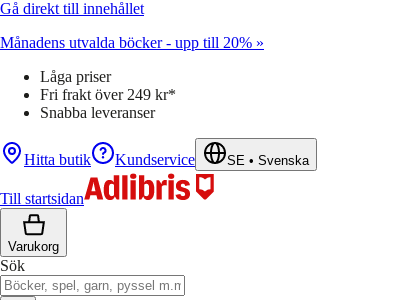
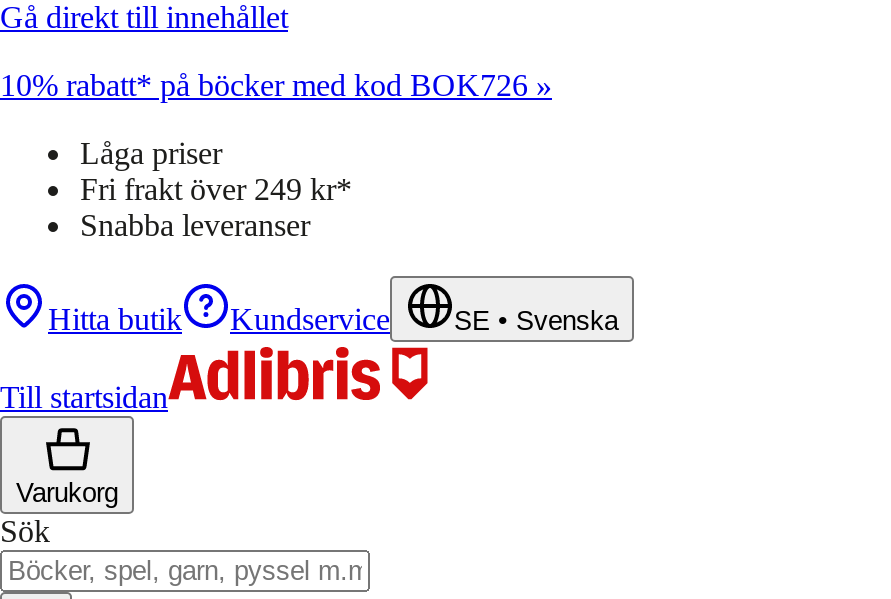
- Månadens utvalda böcker - upp till 20% »
+ 10% rabatt* på böcker med kod BOK726 »
